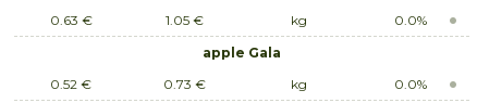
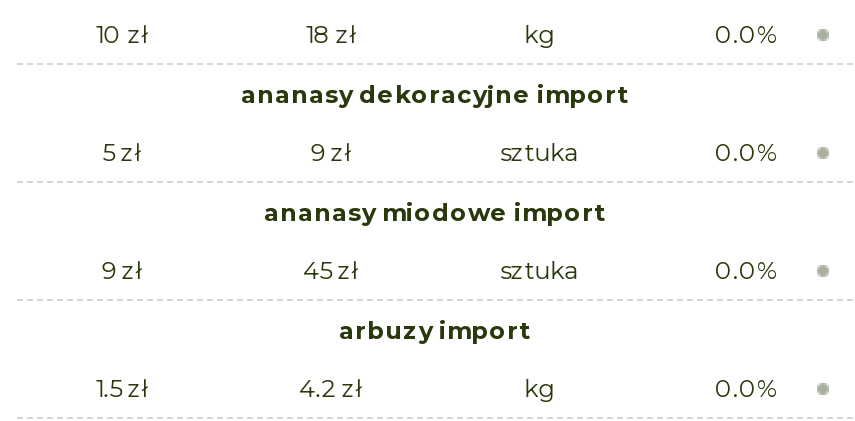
- 0.63 €
- 1.05 €
+ 10 zł
+ 18 zł

- apple Gala
- 0.52 €
- 0.73 €
+ ananasy dekoracyjne import
+ 5 zł
+ 9 zł
+ sztuka
+ 0.0%
+ ananasy miodowe import
+ 9 zł
+ 45 zł
+ sztuka
+ 0.0%
+ arbuzy import
+ 1.5 zł
+ 4.2 zł
